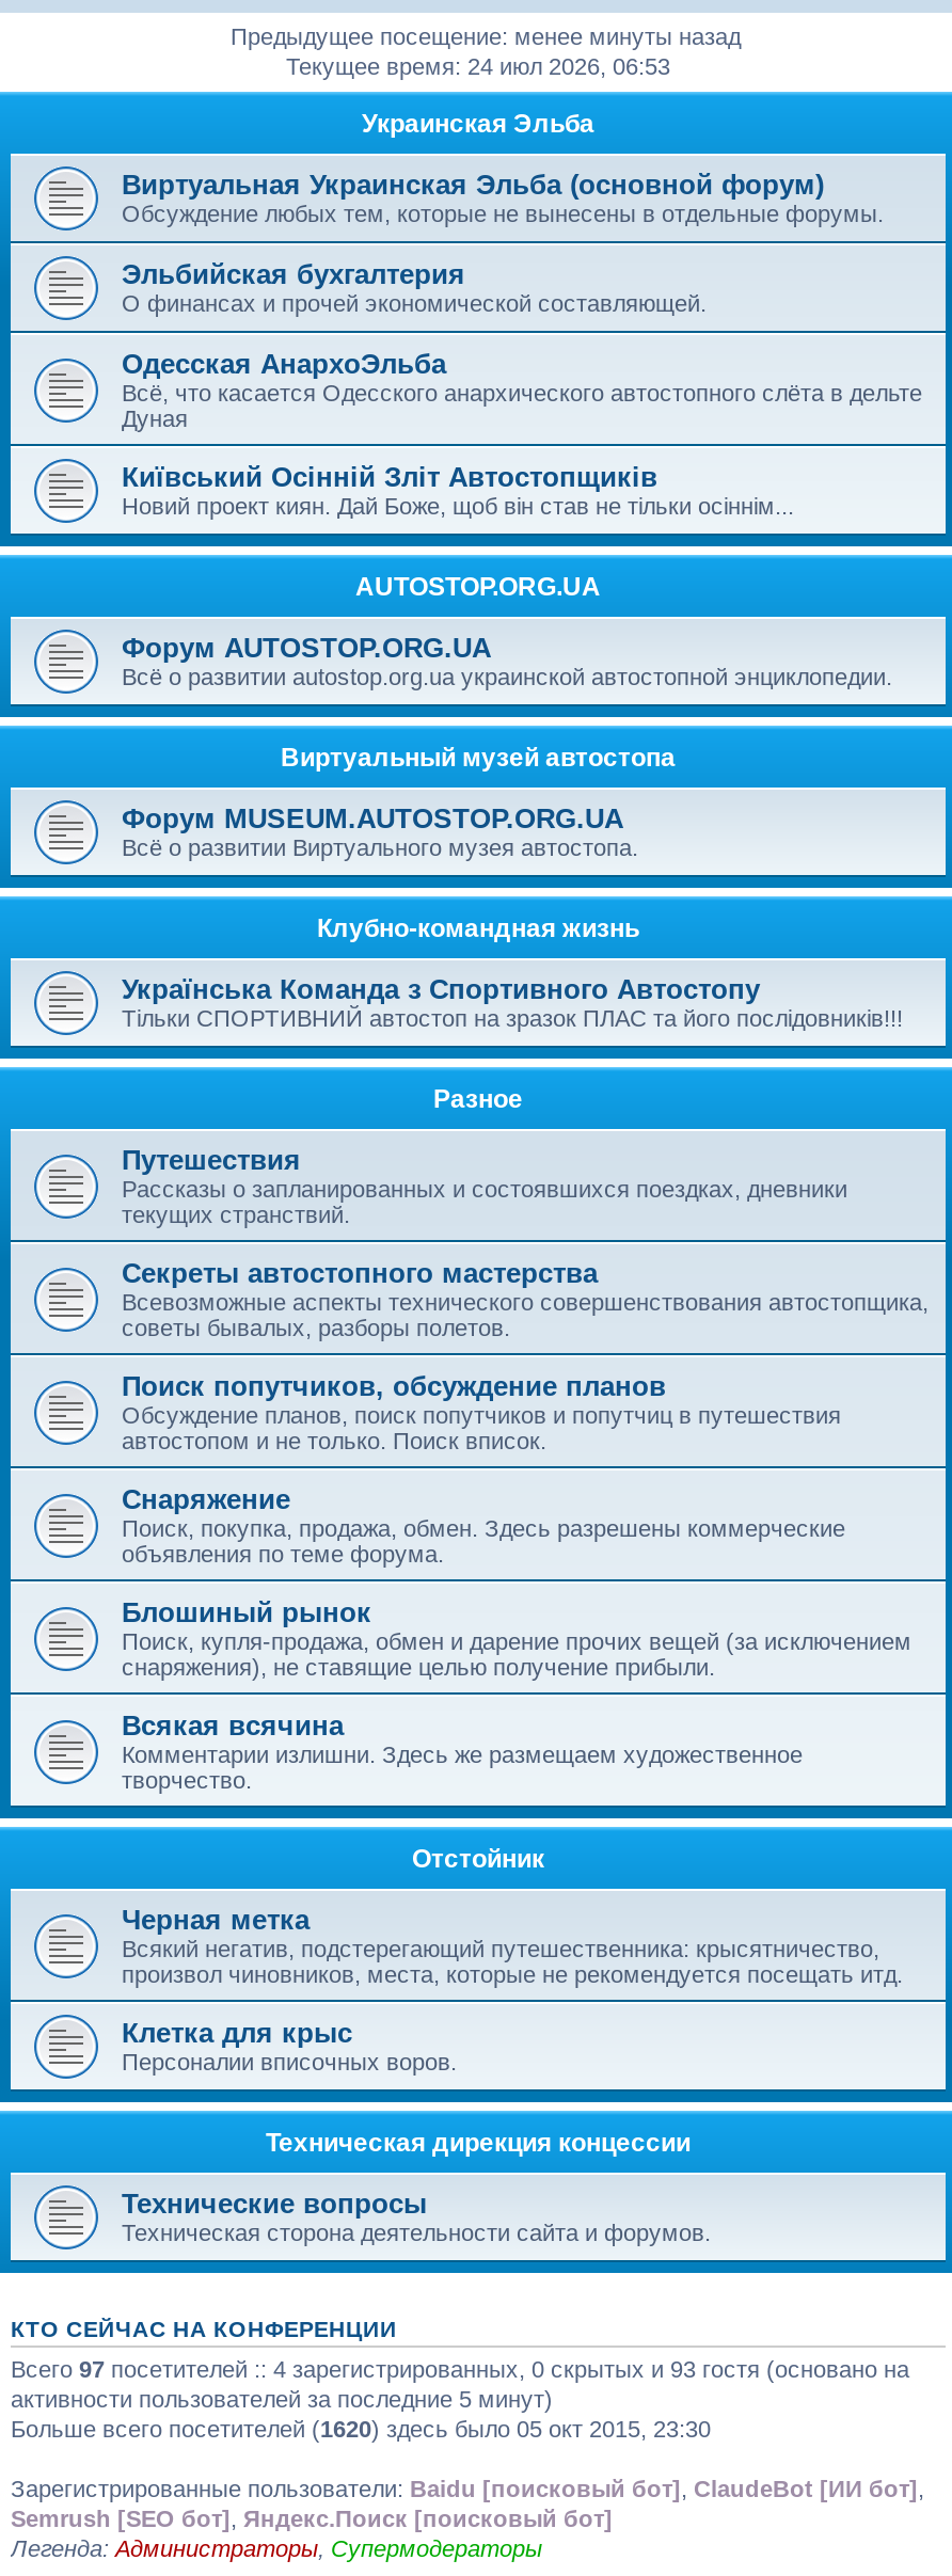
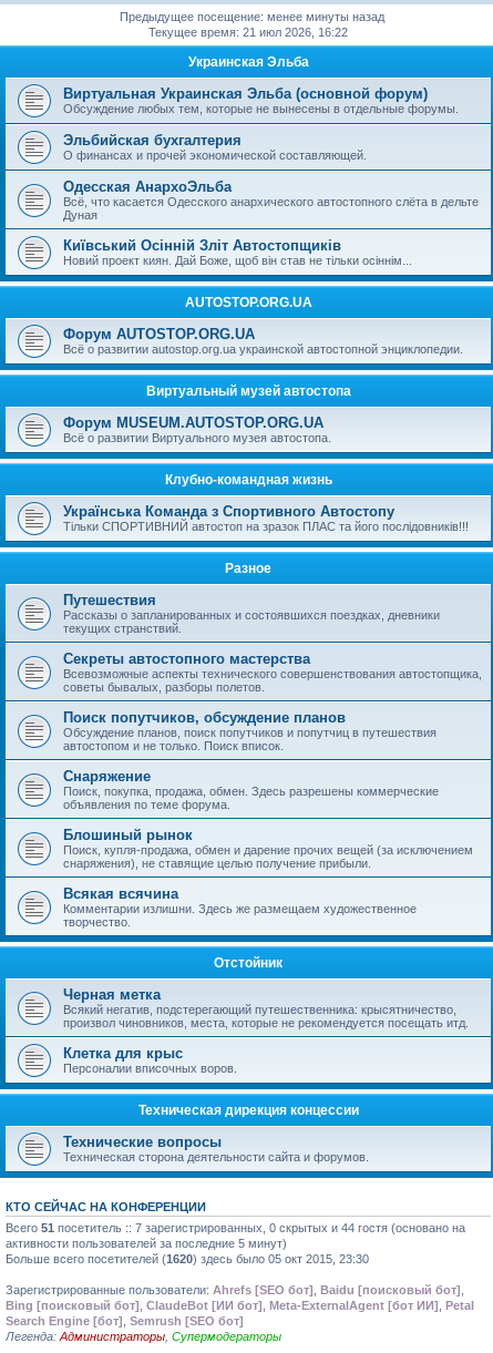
- Текущее время: 24 июл 2026, 06:53
+ Текущее время: 21 июл 2026, 16:22

- Всего 97 посетителей :: 4 зарегистрированных, 0 скрытых и 93 гостя (основано на
+ Всего 51 посетитель :: 7 зарегистрированных, 0 скрытых и 44 гостя (основано на

- Зарегистрированные пользователи: Baidu [поисковый бот], ClaudeBot [ИИ бот],
- Semrush [SEO бот], Яндекс.Поиск [поисковый бот]
+ Зарегистрированные пользователи: Ahrefs [SEO бот], Baidu [поисковый бот],
+ Bing [поисковый бот], ClaudeBot [ИИ бот], Meta-ExternalAgent [бот ИИ], Petal
+ Search Engine [бот], Semrush [SEO бот]
